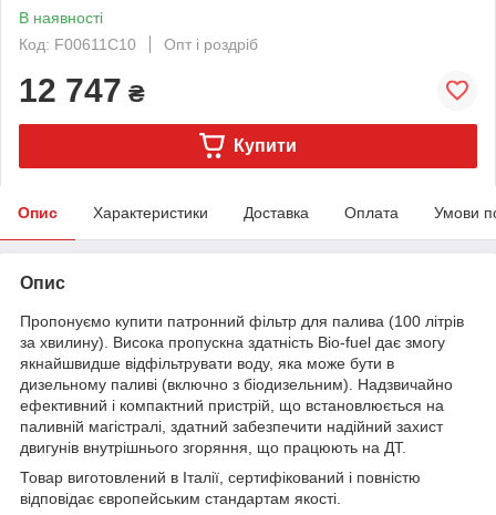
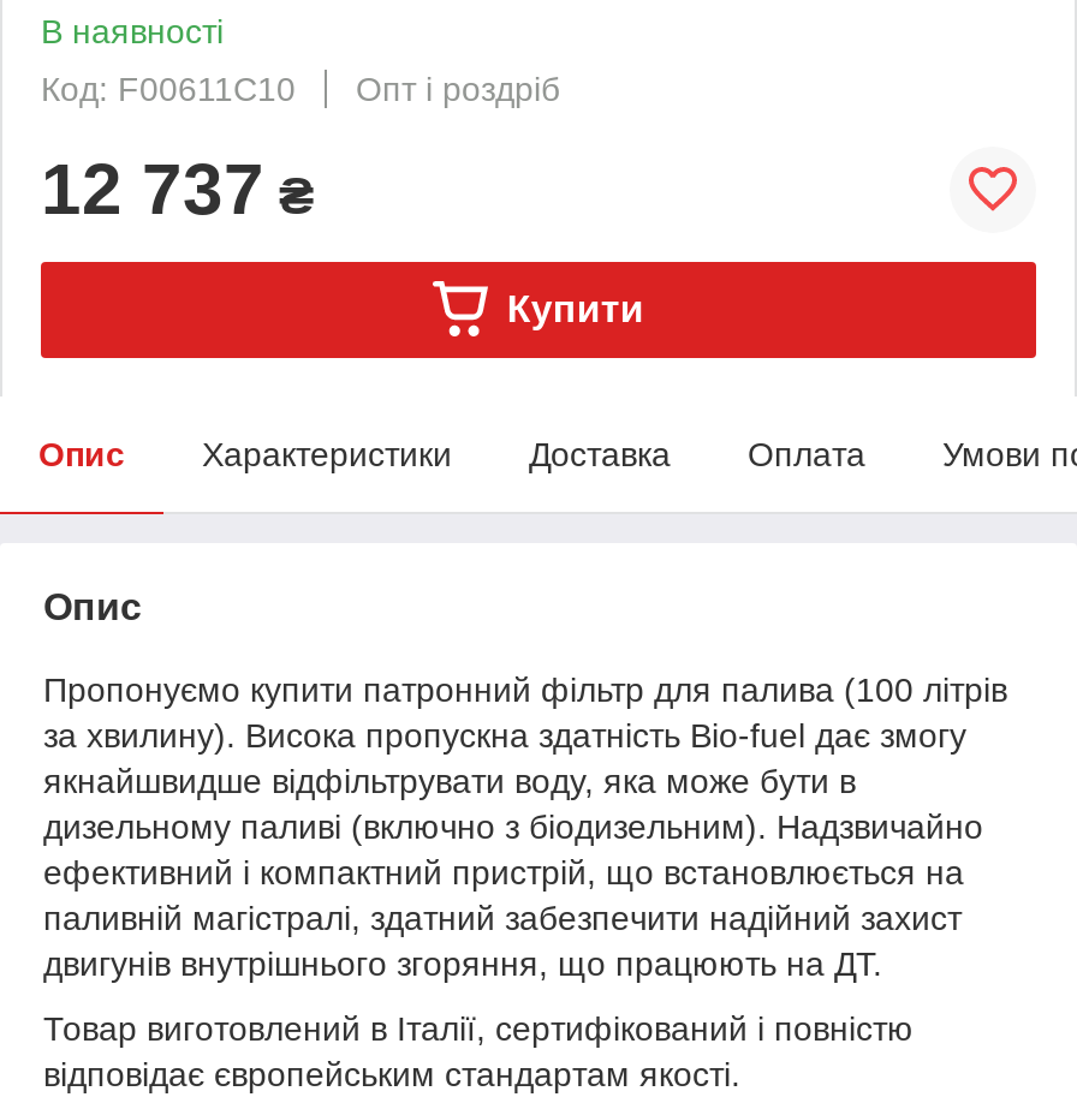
- 12 747 ₴
+ 12 737 ₴
